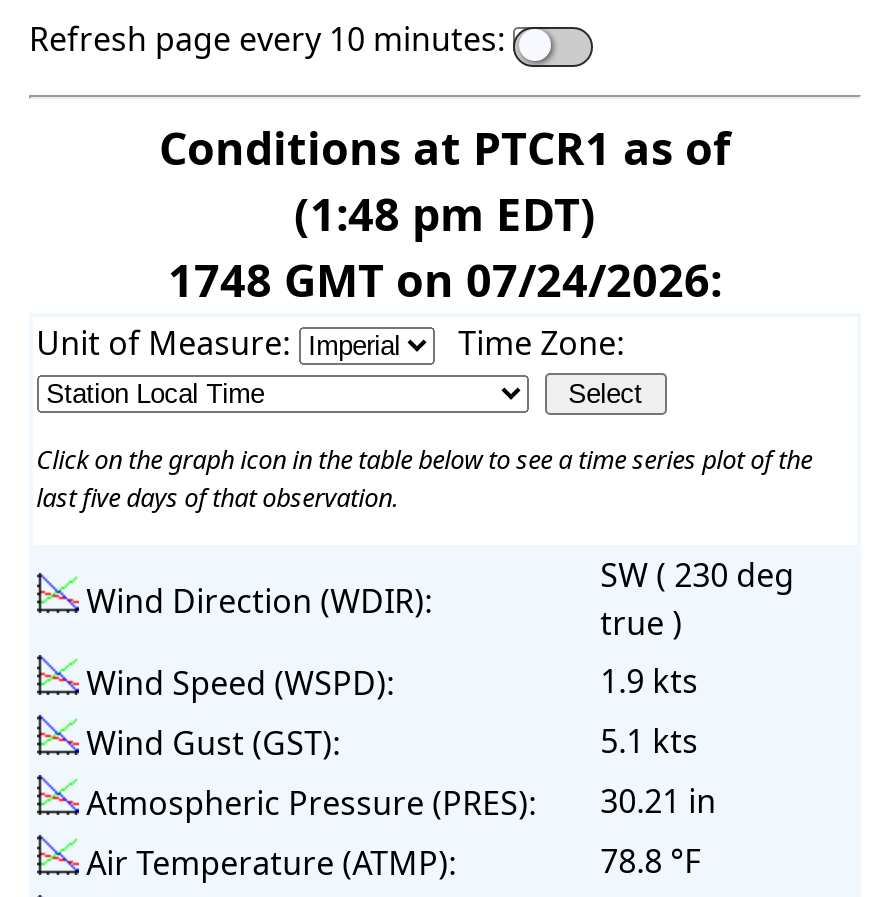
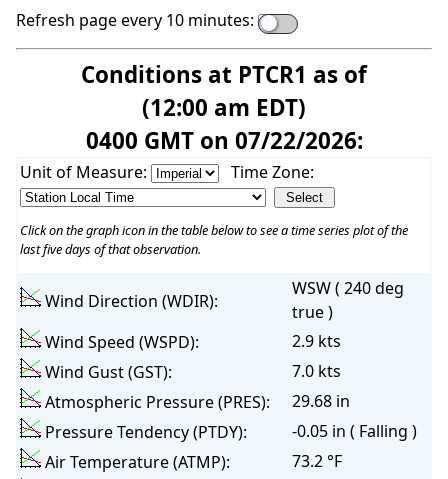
- (1:48 pm EDT)
+ (12:00 am EDT)

- 1748 GMT on 07/24/2026:
+ 0400 GMT on 07/22/2026:

- SW ( 230 deg
+ WSW ( 240 deg

- 1.9 kts
+ 2.9 kts

- 5.1 kts
+ 7.0 kts

- 30.21 in
+ 29.68 in
+ Pressure Tendency (PTDY):
+ -0.05 in ( Falling )

- 78.8 °F
+ 73.2 °F
